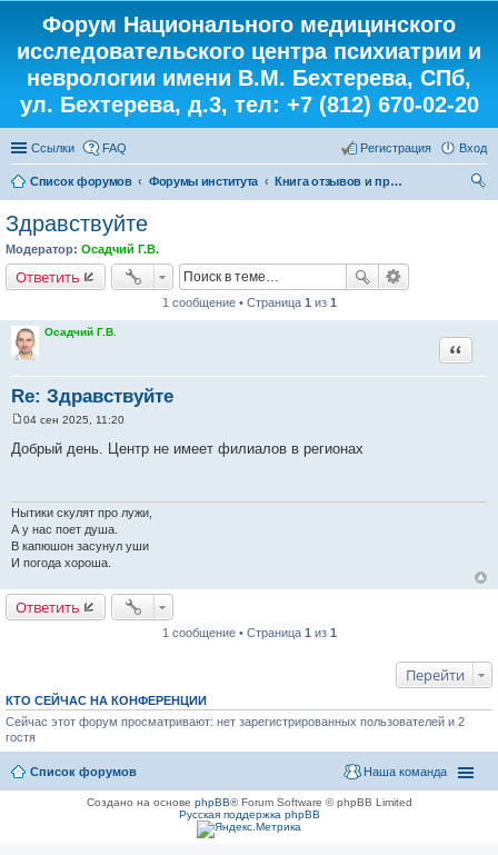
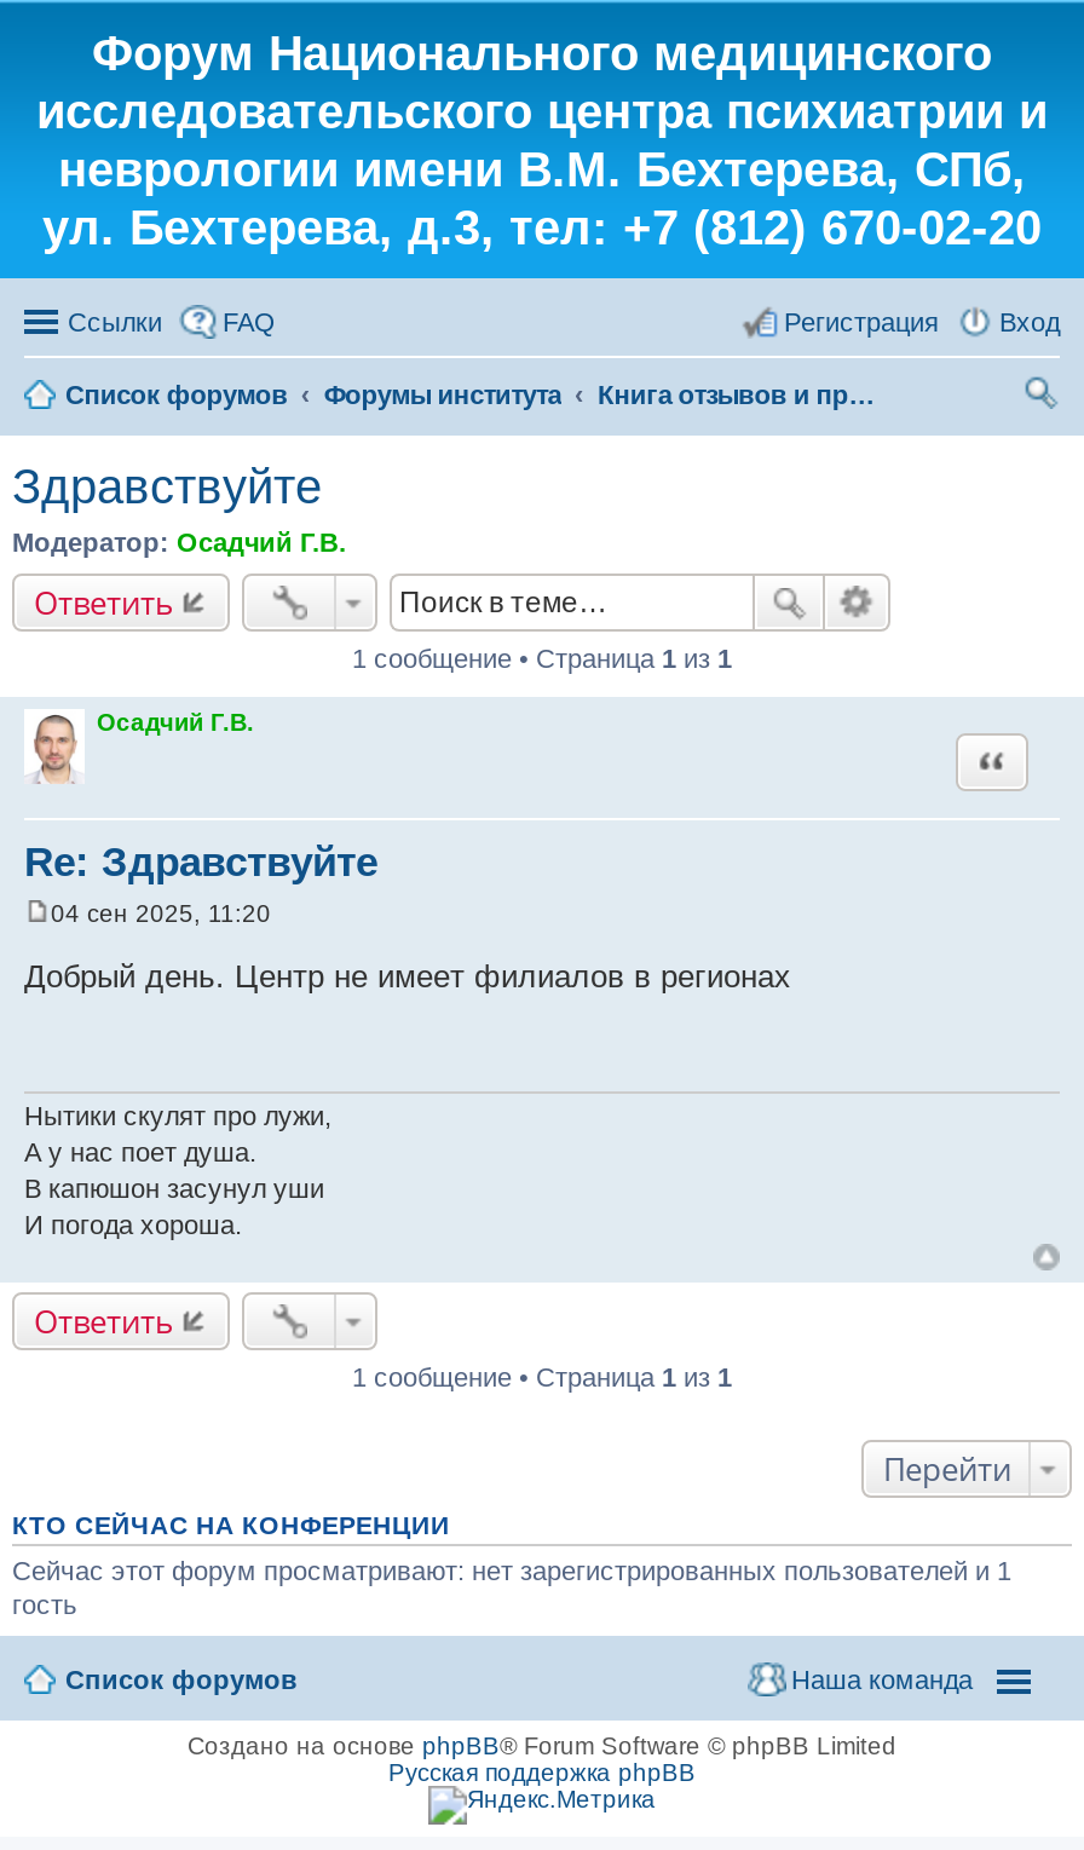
- Сейчас этот форум просматривают: нет зарегистрированных пользователей и 2
- гостя
+ Сейчас этот форум просматривают: нет зарегистрированных пользователей и 1
+ гость
